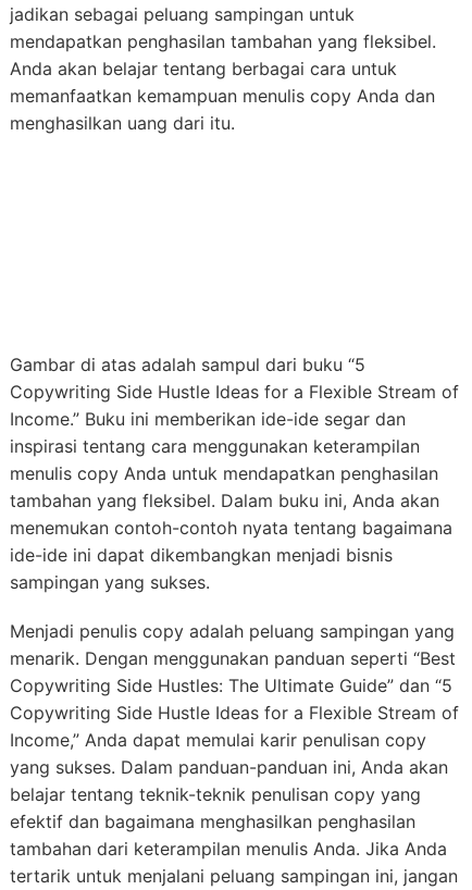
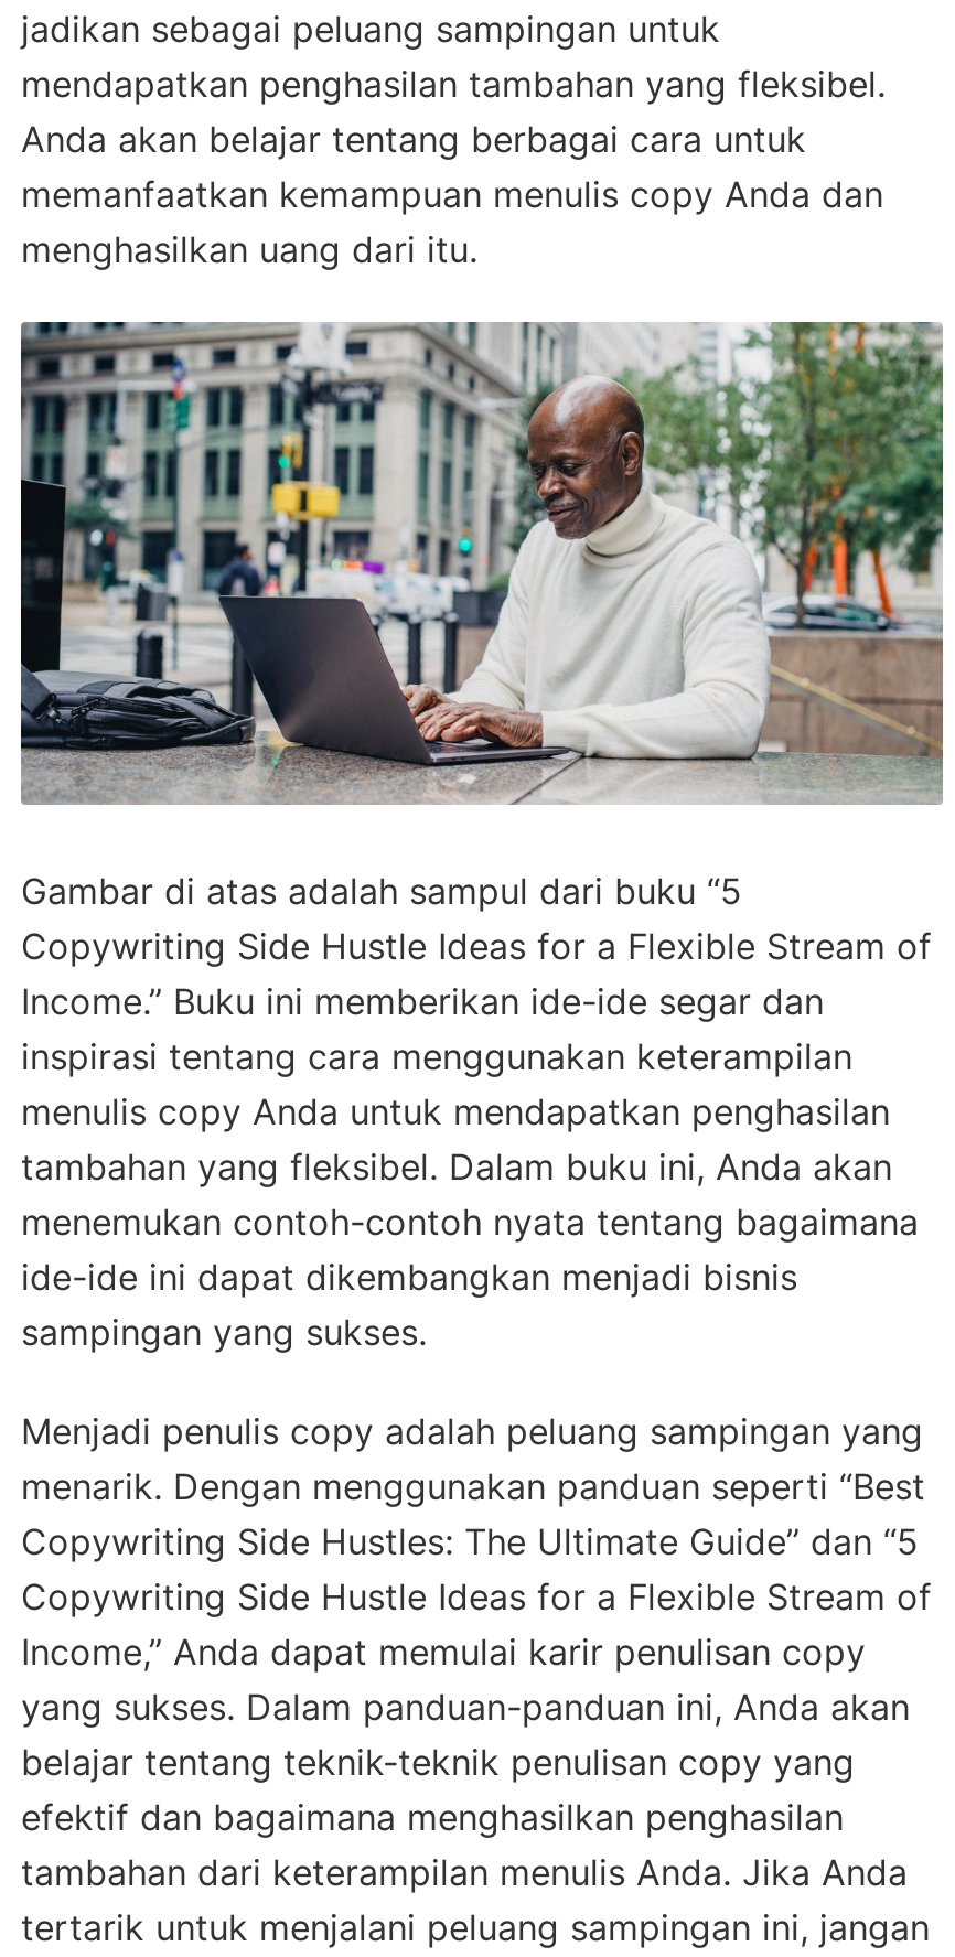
+ [image]
